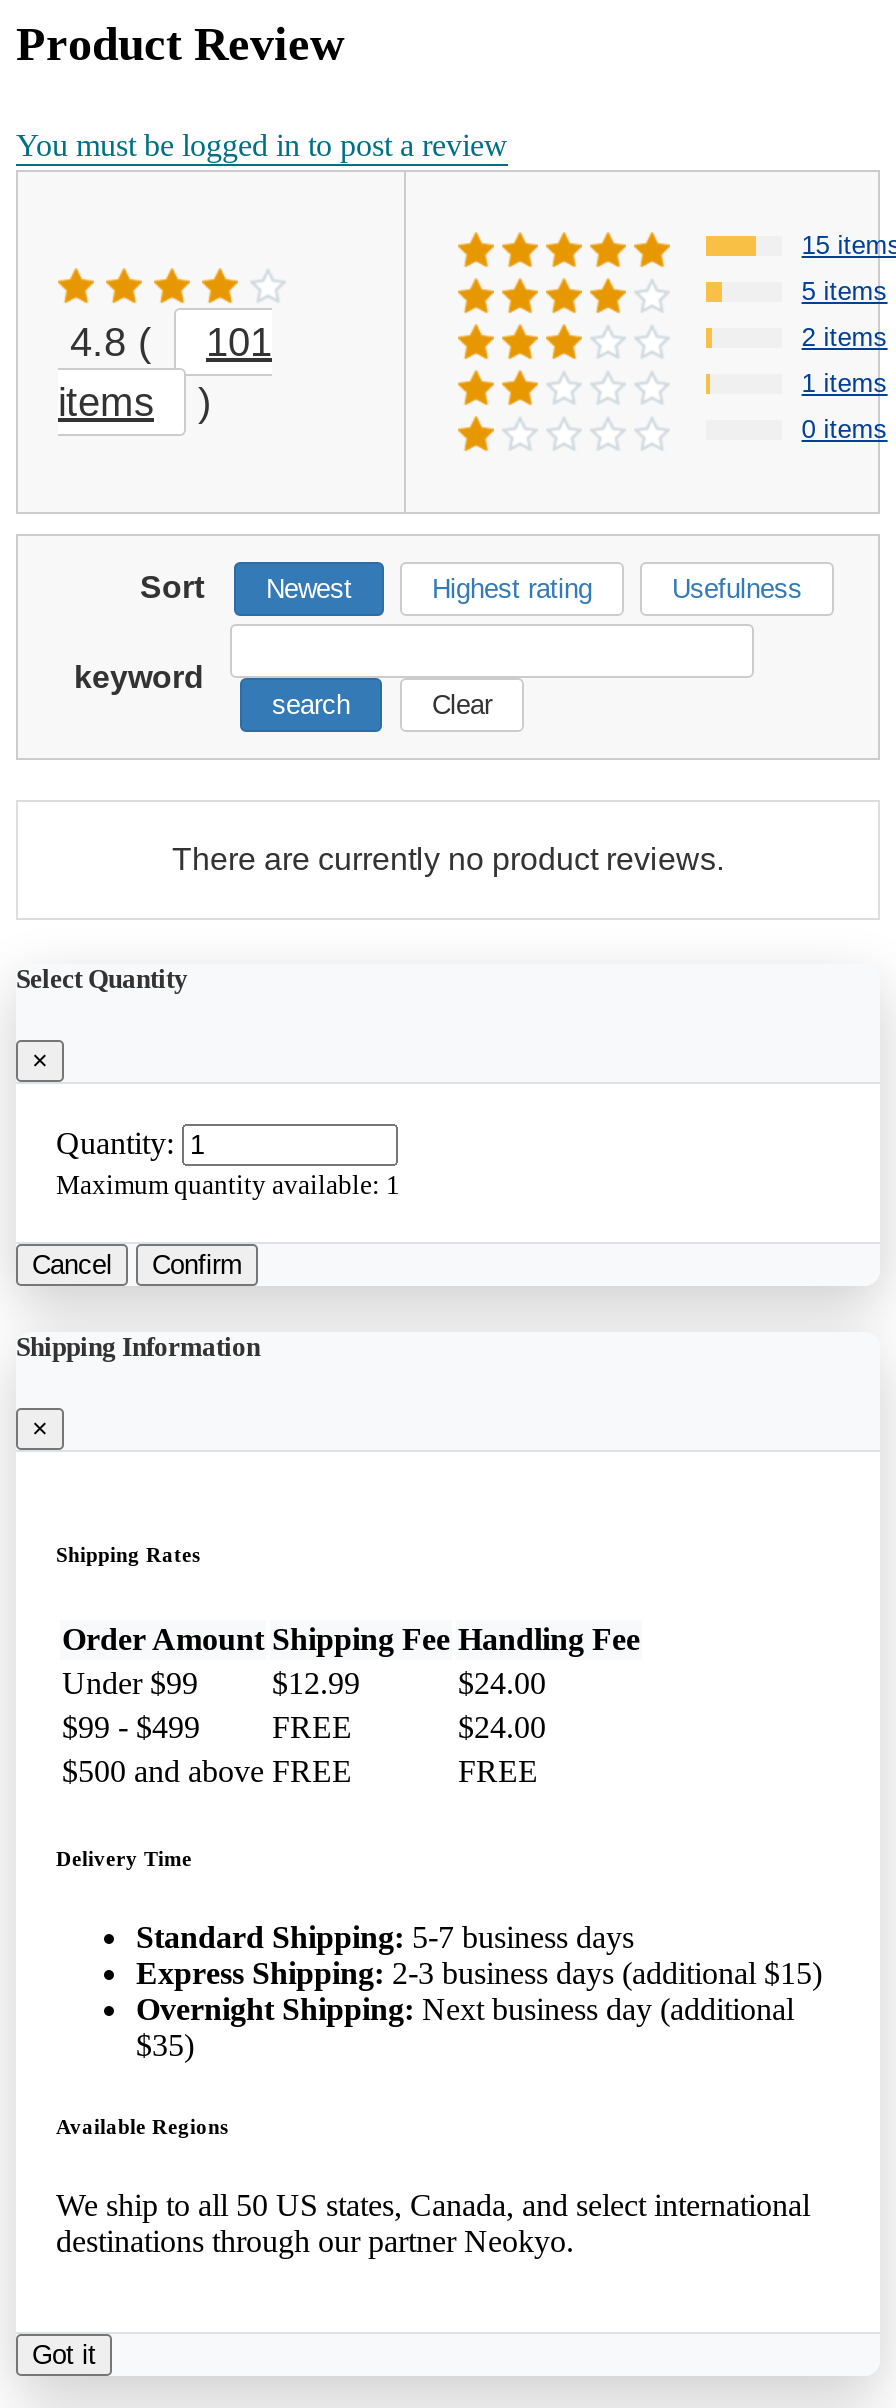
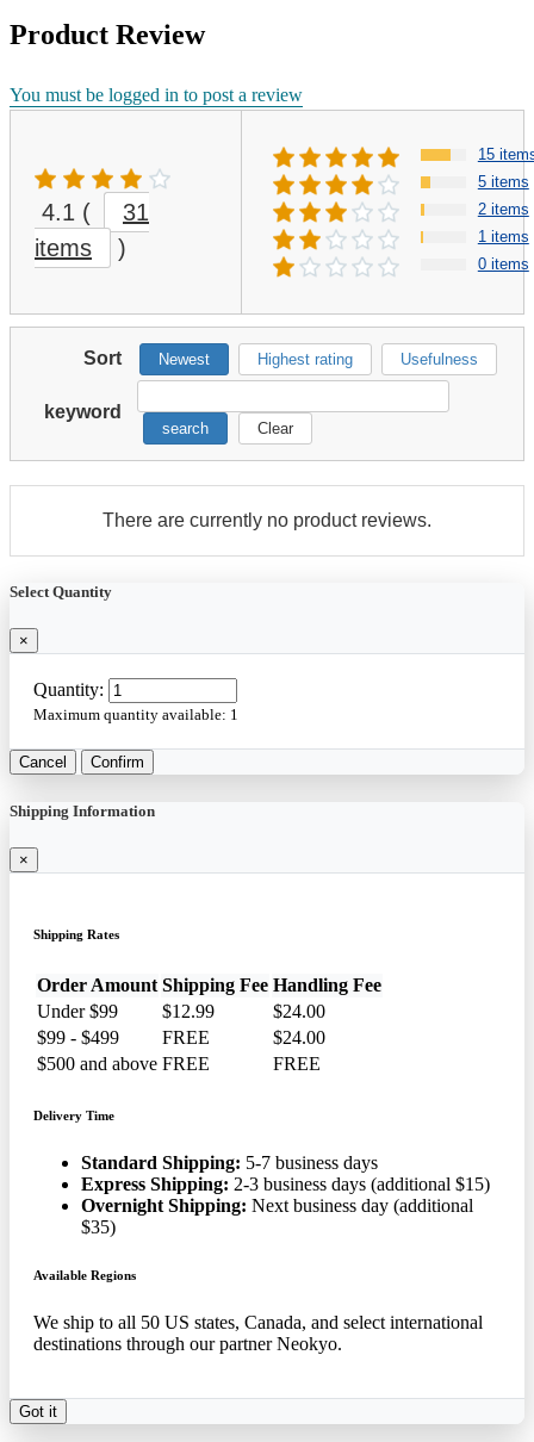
- 4.8 (
+ 4.1 (

- 101
+ 31
